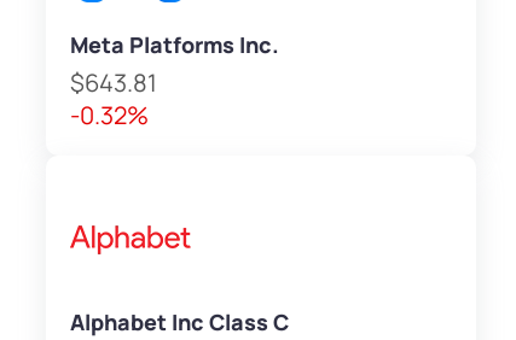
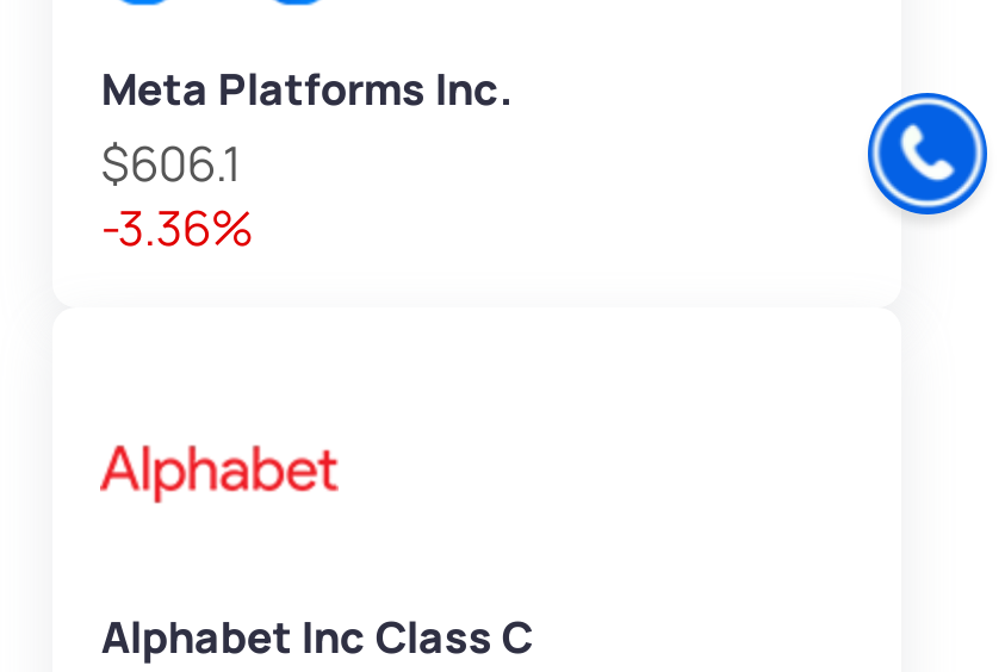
+ [image]

- $643.81
+ $606.1

- -0.32%
+ -3.36%
